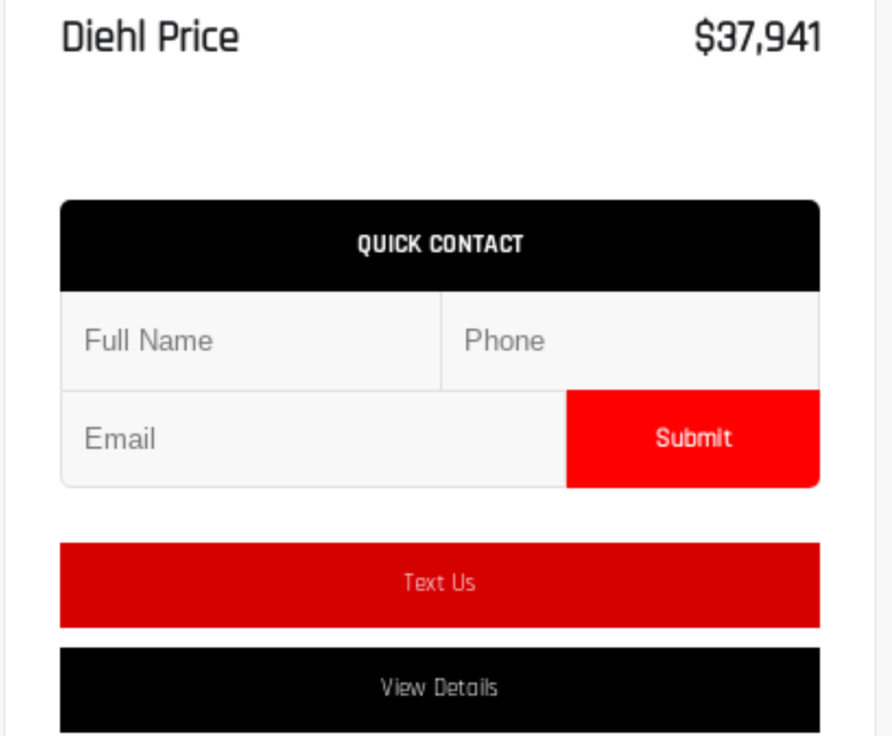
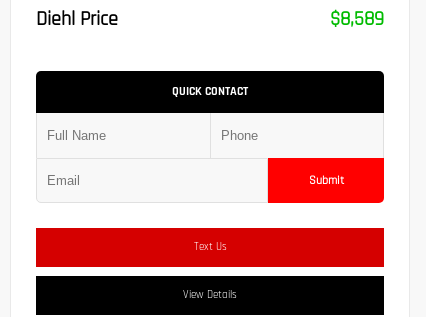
- $37,941
+ $8,589
